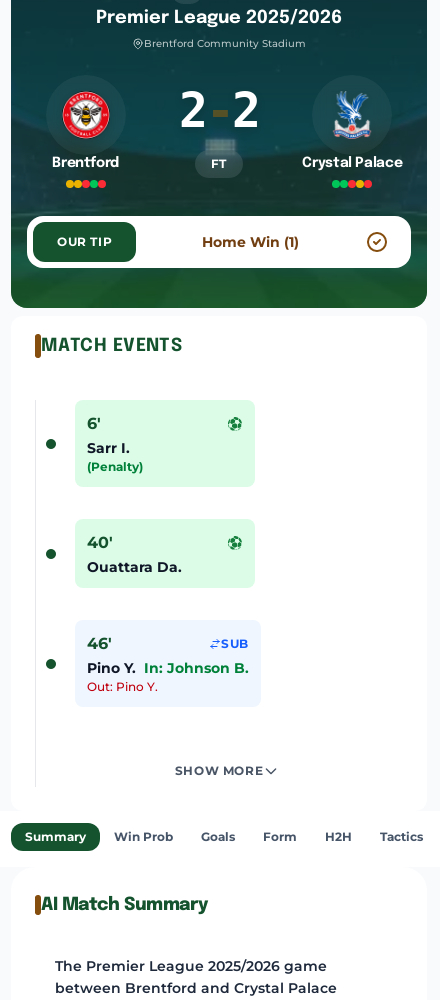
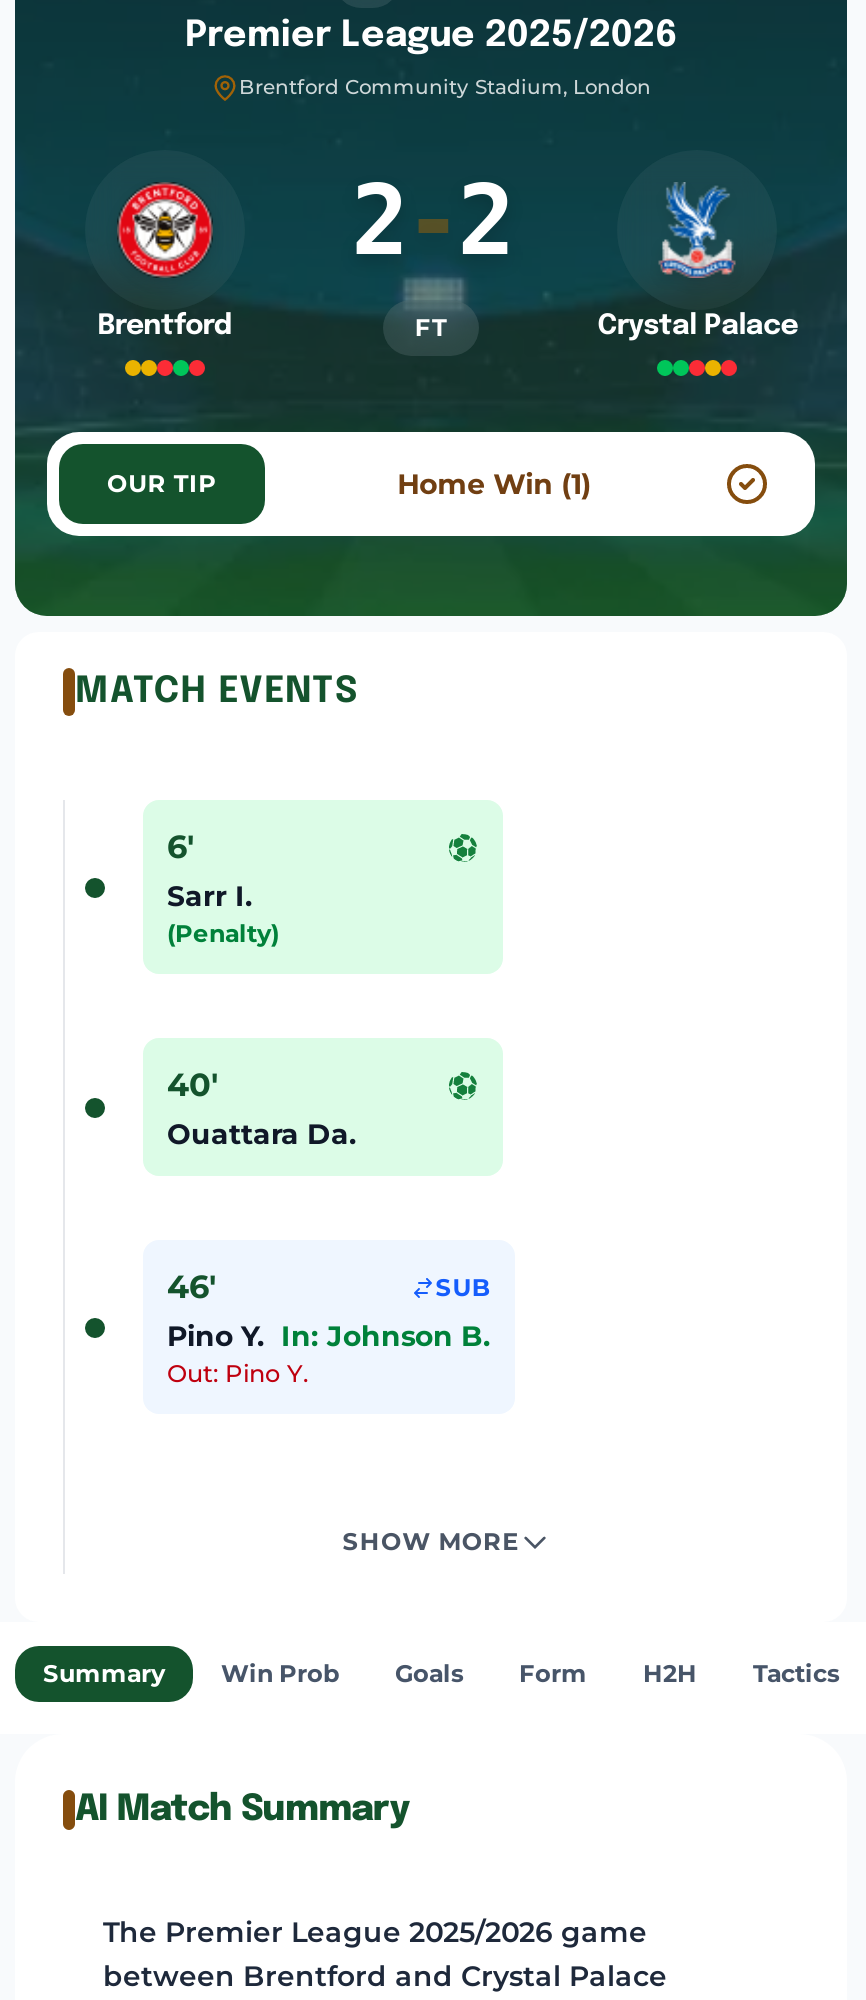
- Brentford Community Stadium
+ Brentford Community Stadium, London
